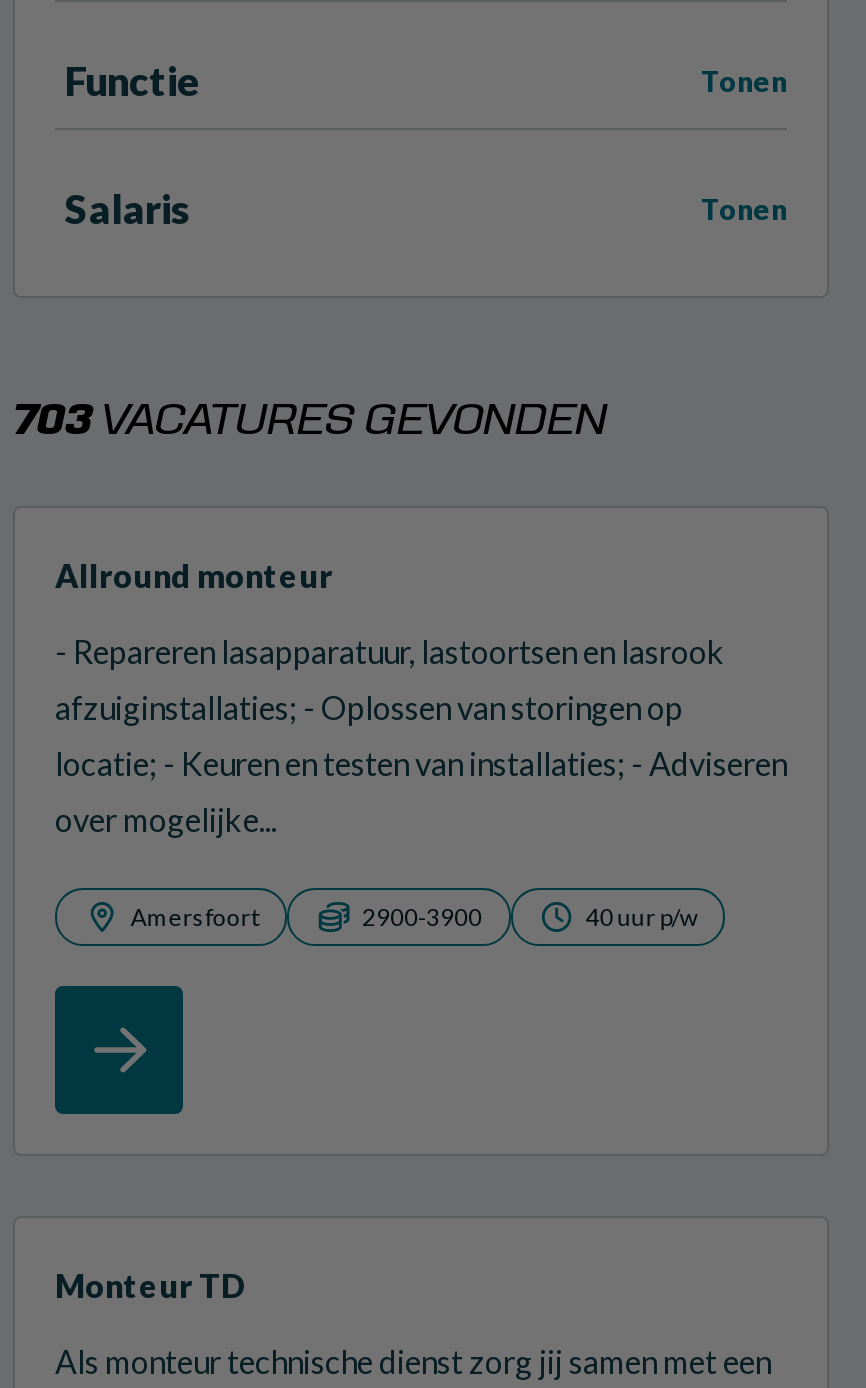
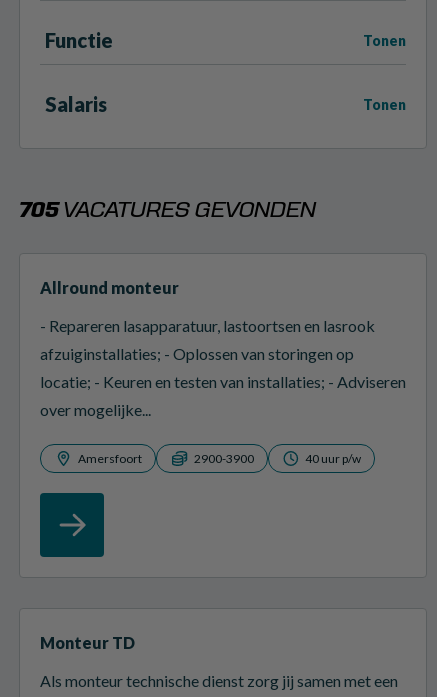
- 703 VACATURES GEVONDEN
+ 705 VACATURES GEVONDEN
